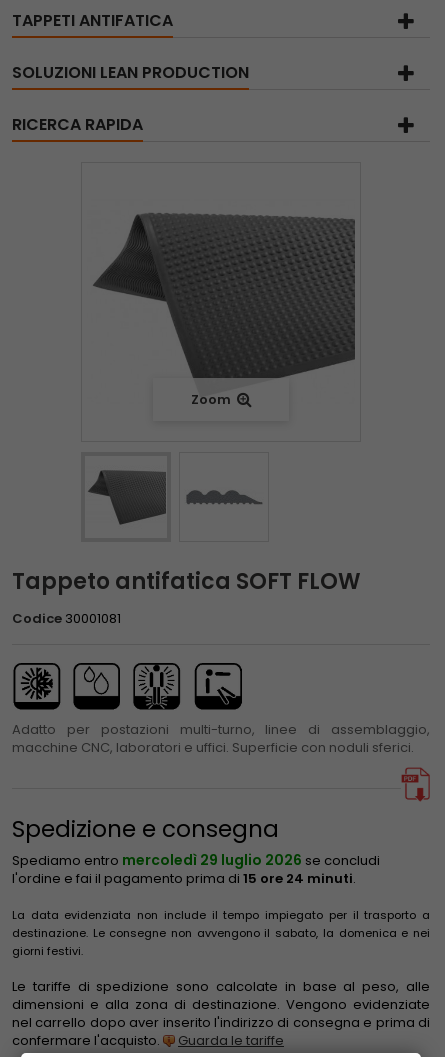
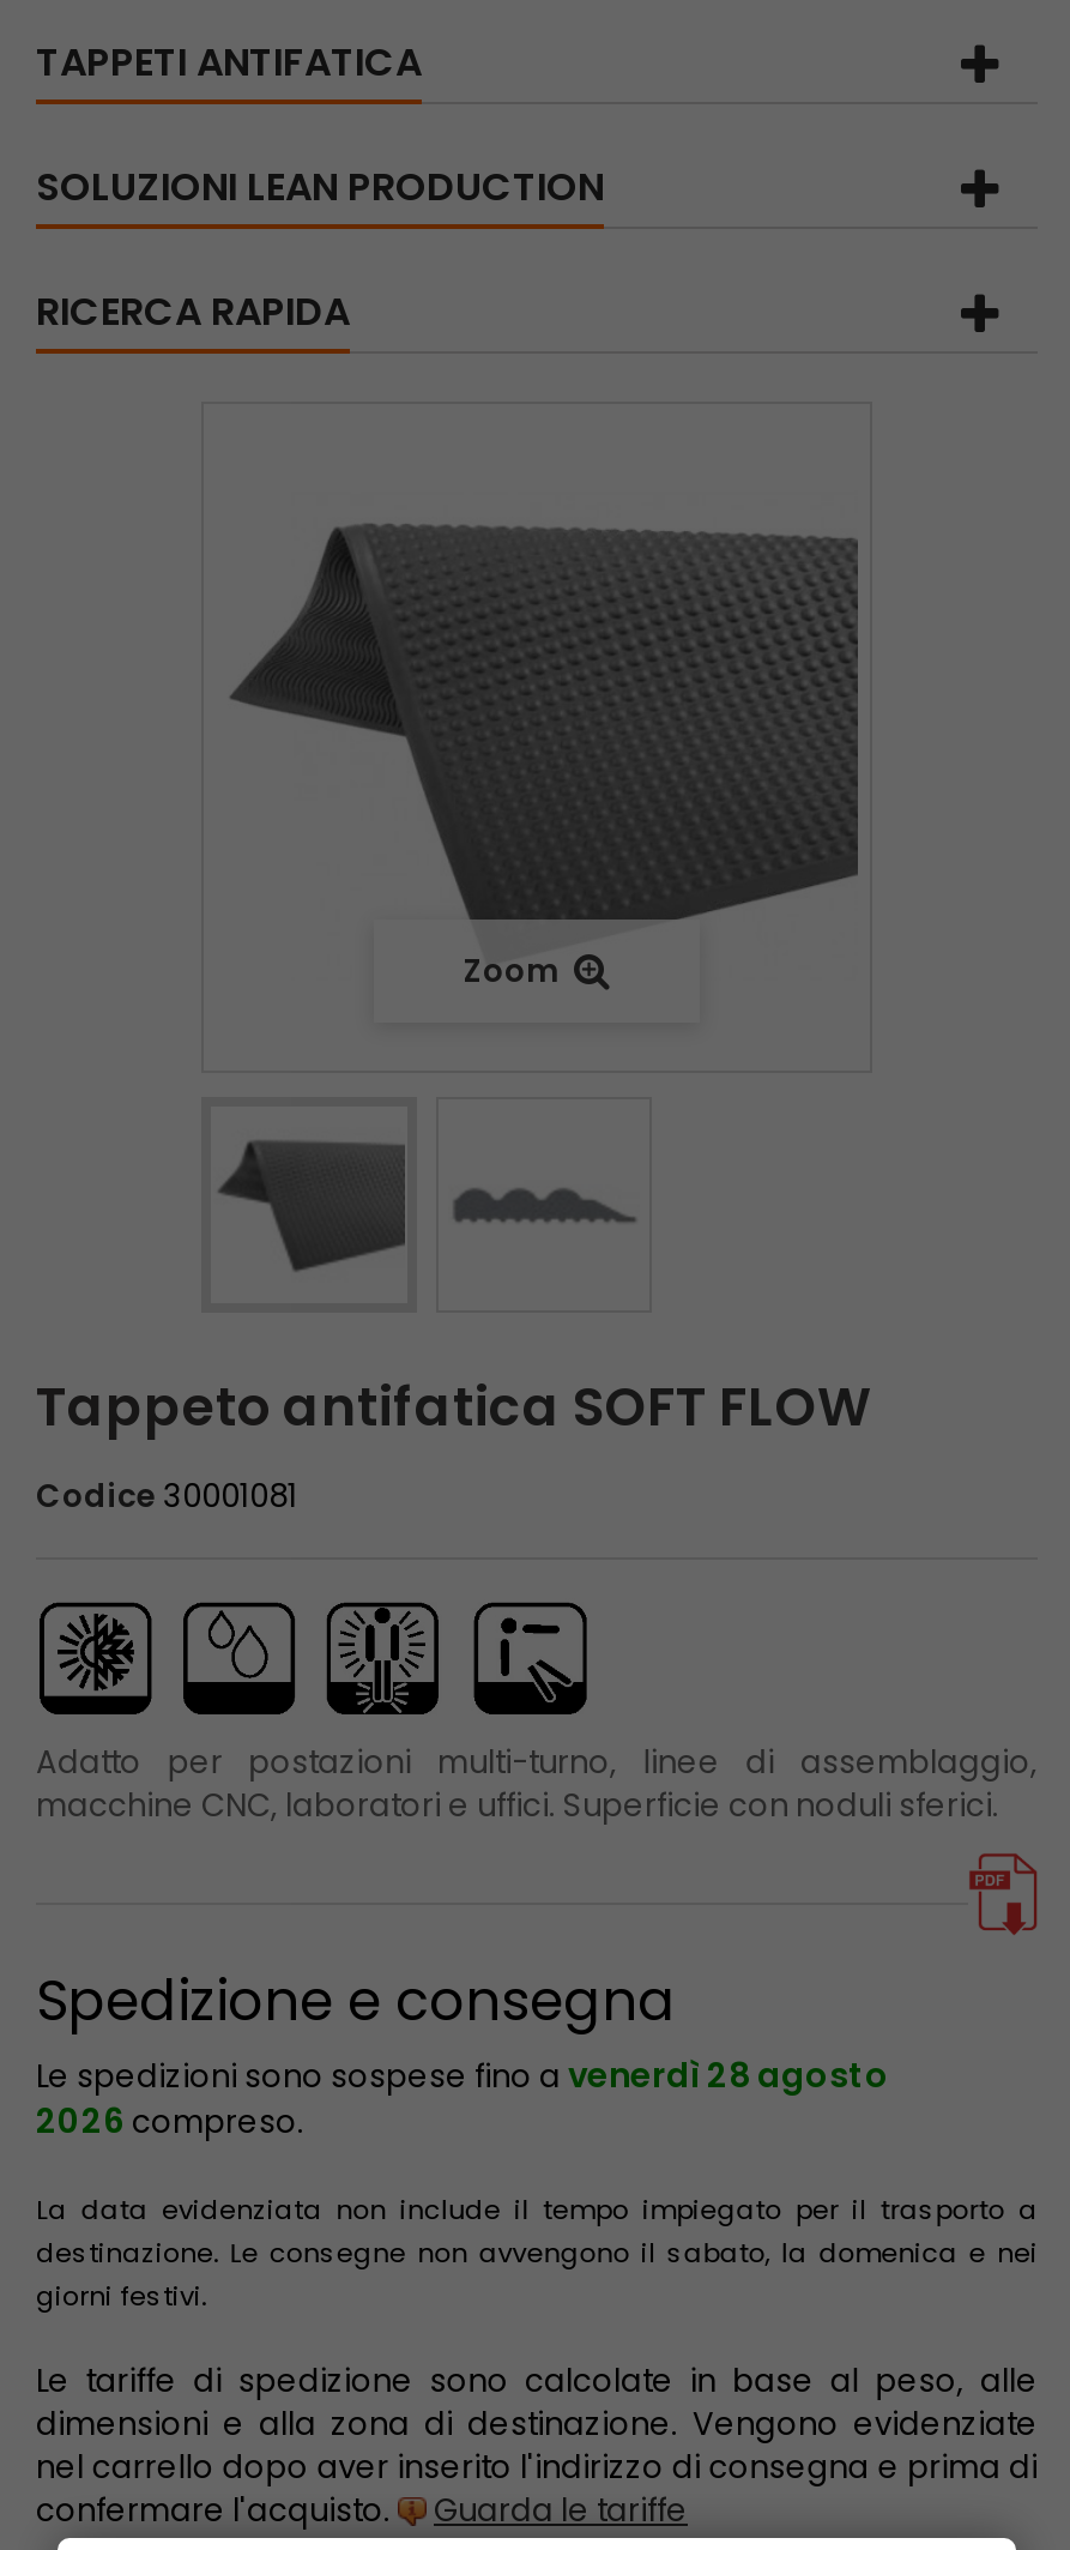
- Spediamo entro mercoledì 29 luglio 2026 se concludi
- l'ordine e fai il pagamento prima di 15 ore 24 minuti.
+ Le spedizioni sono sospese fino a venerdì 28 agosto
+ 2026 compreso.
